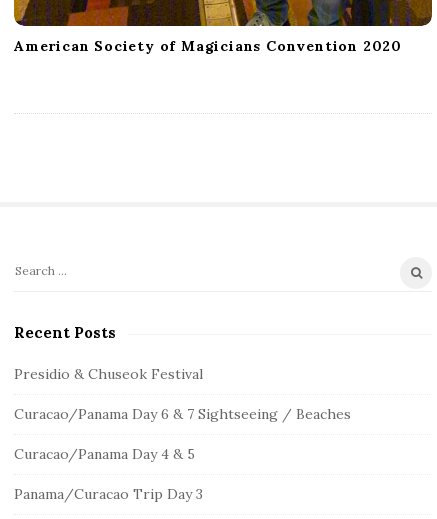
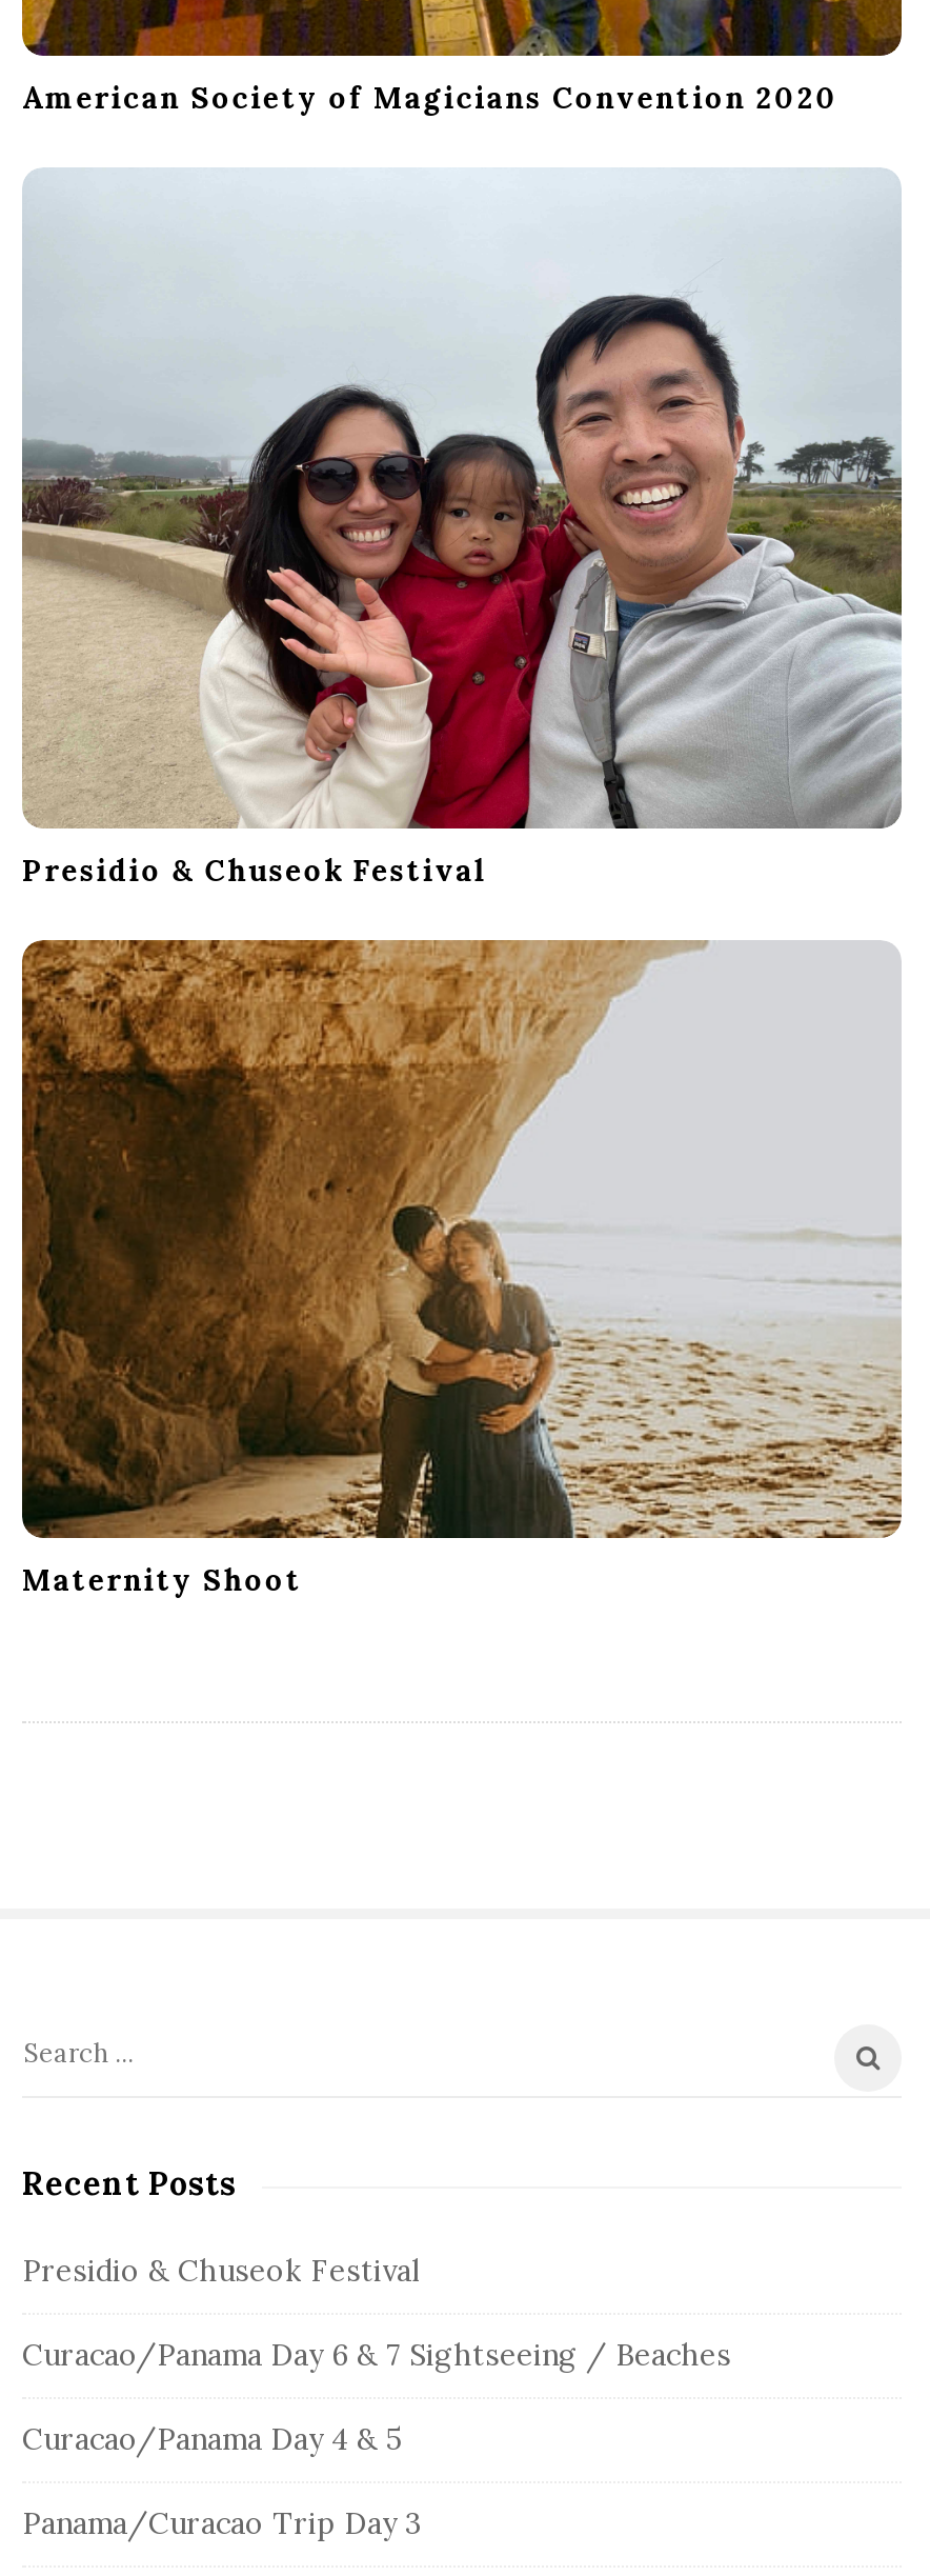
+ [image]
+ Presidio & Chuseok Festival

+ [image]
+ Maternity Shoot
